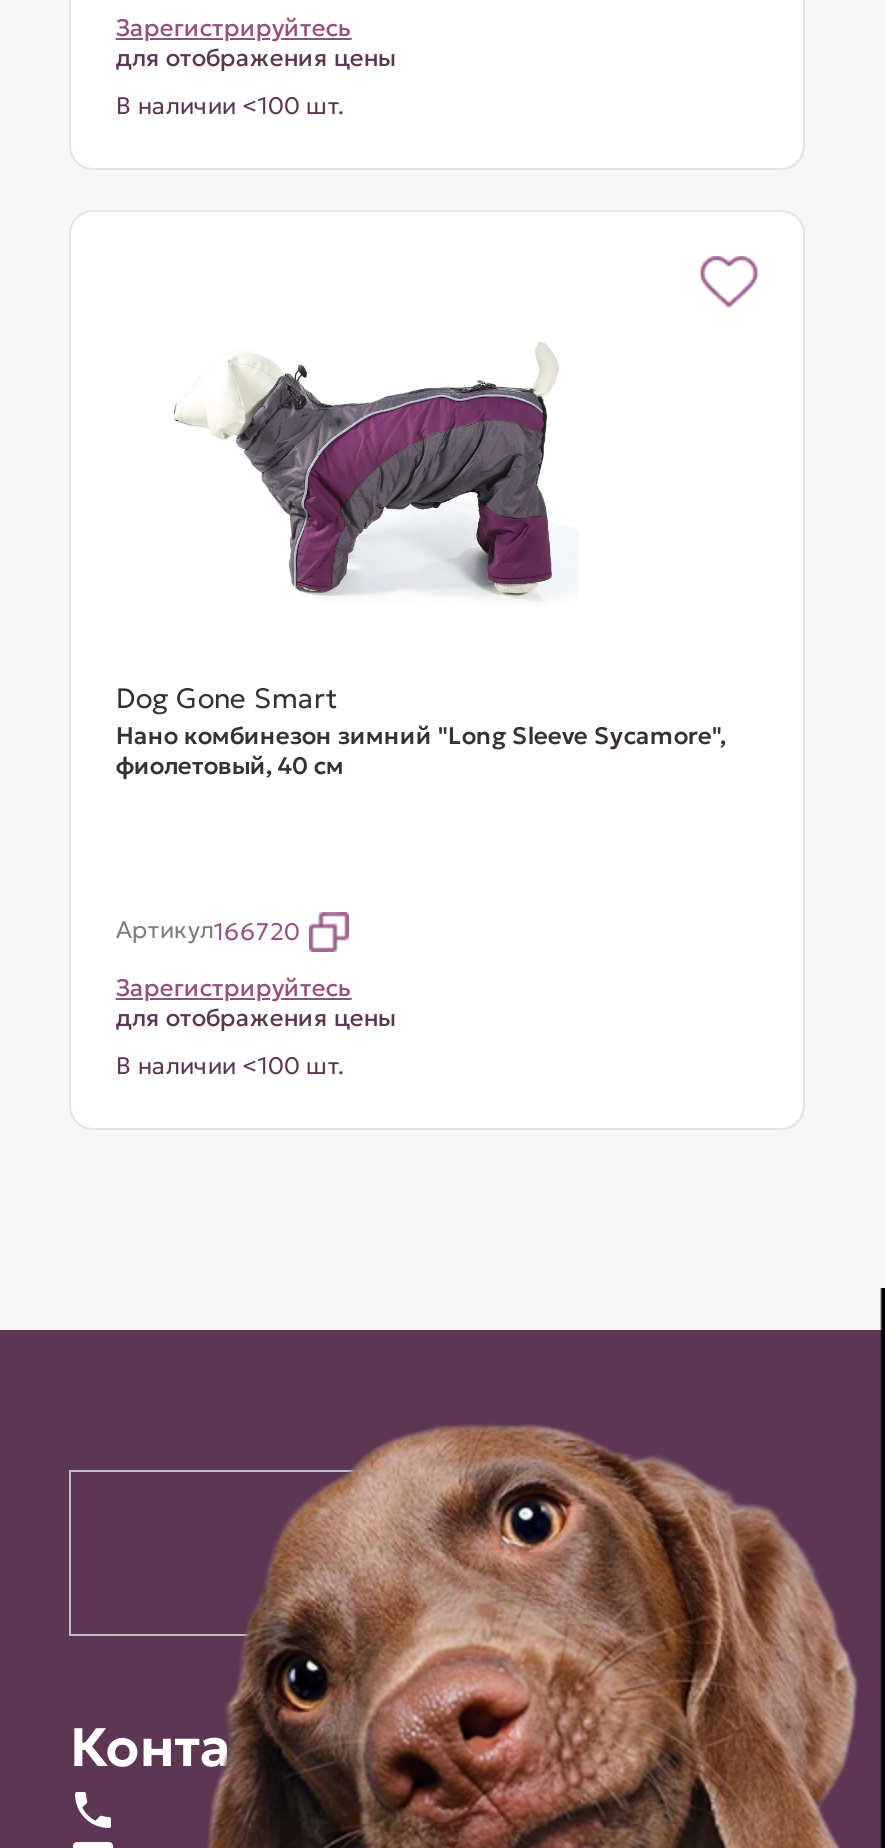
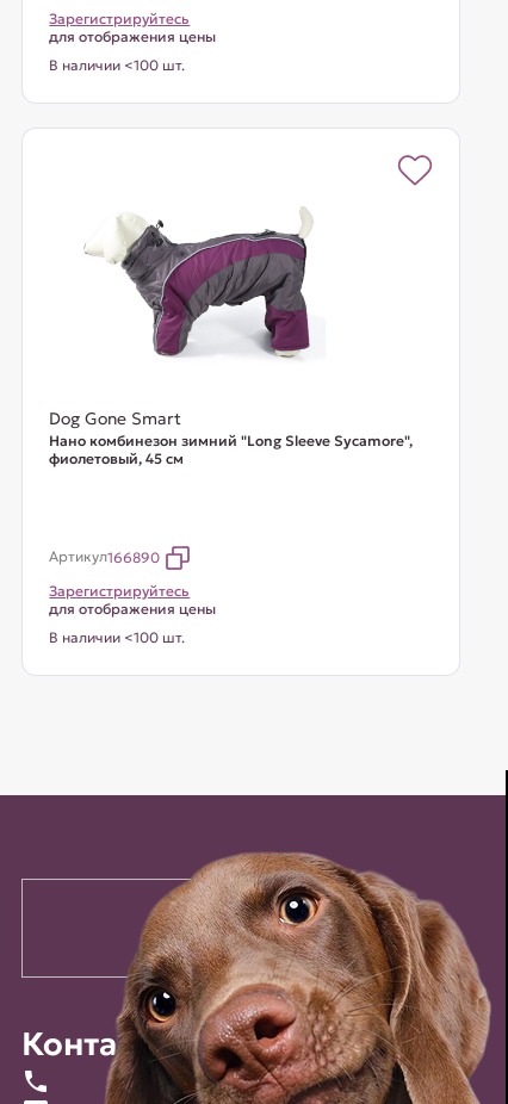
- фиолетовый, 40 см
+ фиолетовый, 45 см

- Артикул166720
+ Артикул166890
